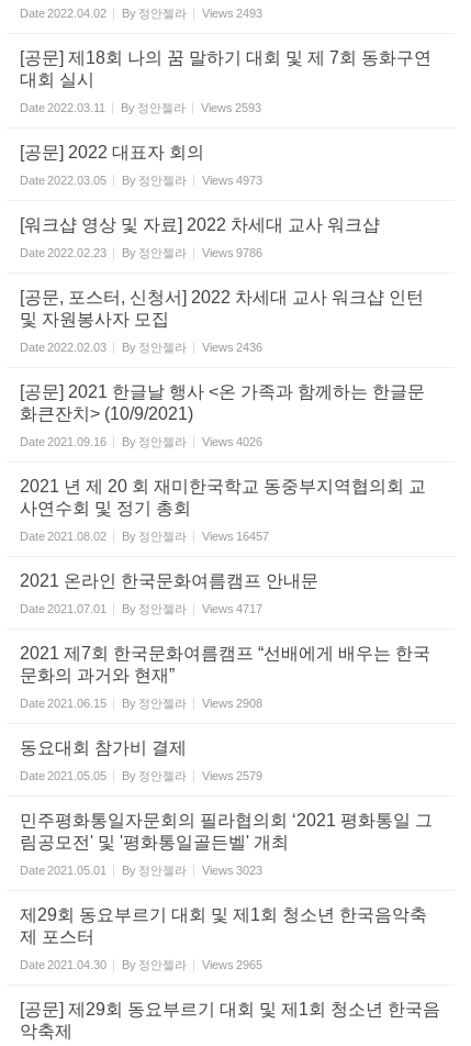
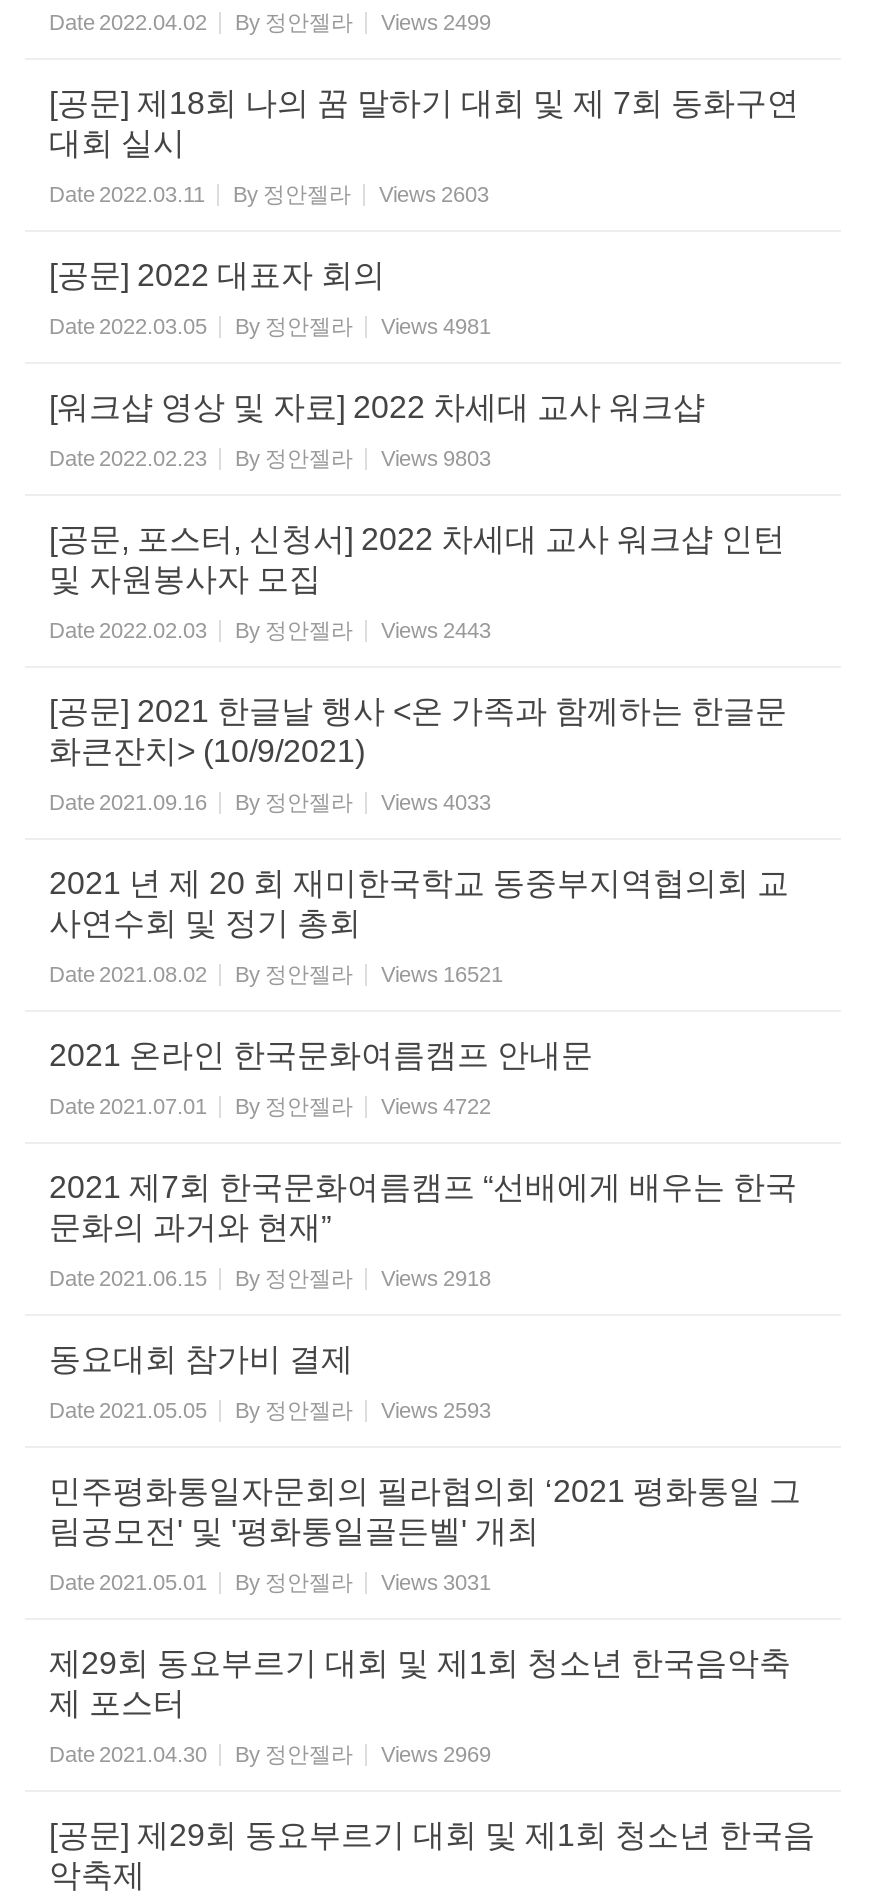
- Date 2022.04.02 By 정안젤라 Views 2493
+ Date 2022.04.02 By 정안젤라 Views 2499

- Date 2022.03.11 By 정안젤라 Views 2593
+ Date 2022.03.11 By 정안젤라 Views 2603

- Date 2022.03.05 By 정안젤라 Views 4973
+ Date 2022.03.05 By 정안젤라 Views 4981

- Date 2022.02.23 By 정안젤라 Views 9786
+ Date 2022.02.23 By 정안젤라 Views 9803

- Date 2022.02.03 By 정안젤라 Views 2436
+ Date 2022.02.03 By 정안젤라 Views 2443

- Date 2021.09.16 By 정안젤라 Views 4026
+ Date 2021.09.16 By 정안젤라 Views 4033

- Date 2021.08.02 By 정안젤라 Views 16457
+ Date 2021.08.02 By 정안젤라 Views 16521

- Date 2021.07.01 By 정안젤라 Views 4717
+ Date 2021.07.01 By 정안젤라 Views 4722

- Date 2021.06.15 By 정안젤라 Views 2908
+ Date 2021.06.15 By 정안젤라 Views 2918

- Date 2021.05.05 By 정안젤라 Views 2579
+ Date 2021.05.05 By 정안젤라 Views 2593

- Date 2021.05.01 By 정안젤라 Views 3023
+ Date 2021.05.01 By 정안젤라 Views 3031

- Date 2021.04.30 By 정안젤라 Views 2965
+ Date 2021.04.30 By 정안젤라 Views 2969
